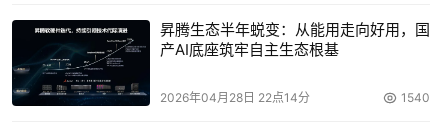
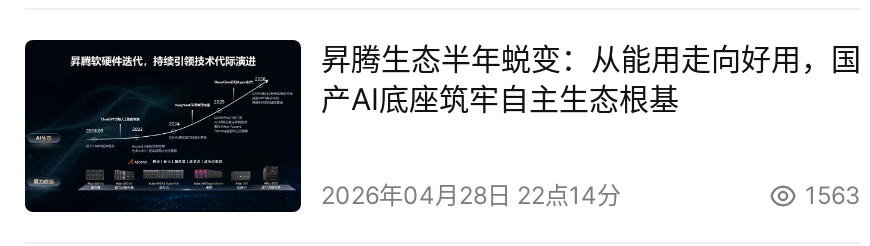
- 1540
+ 1563
